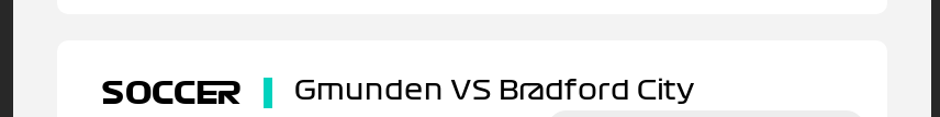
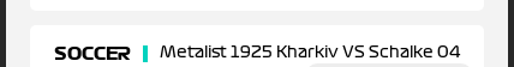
- Gmunden VS Bradford City
+ Metalist 1925 Kharkiv VS Schalke 04
